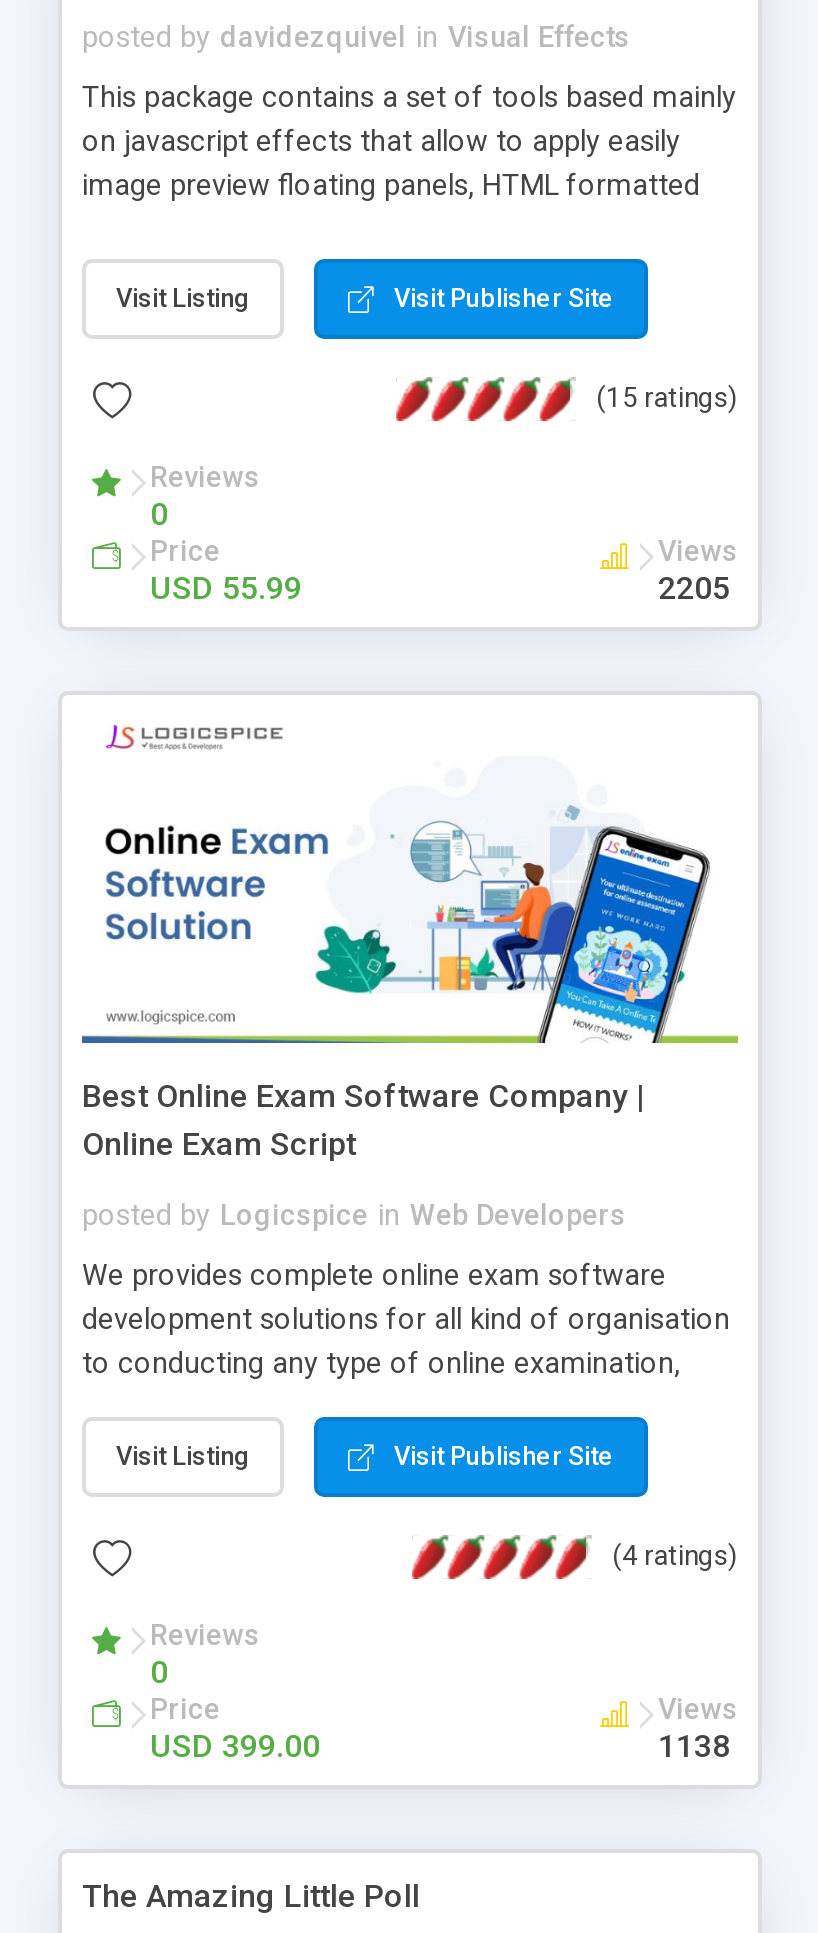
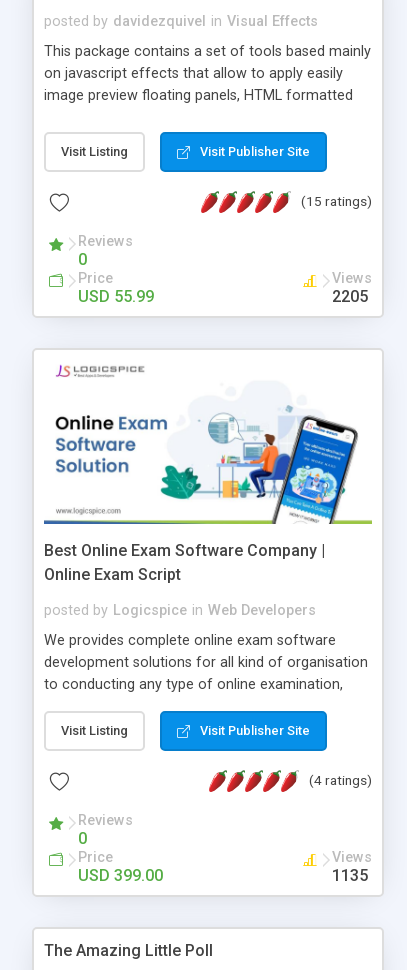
- 1138
+ 1135
